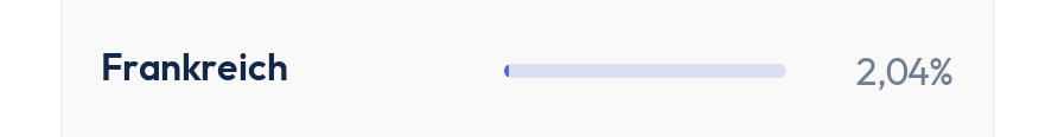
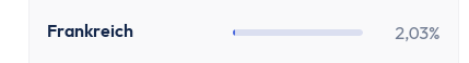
- 2,04%
+ 2,03%
